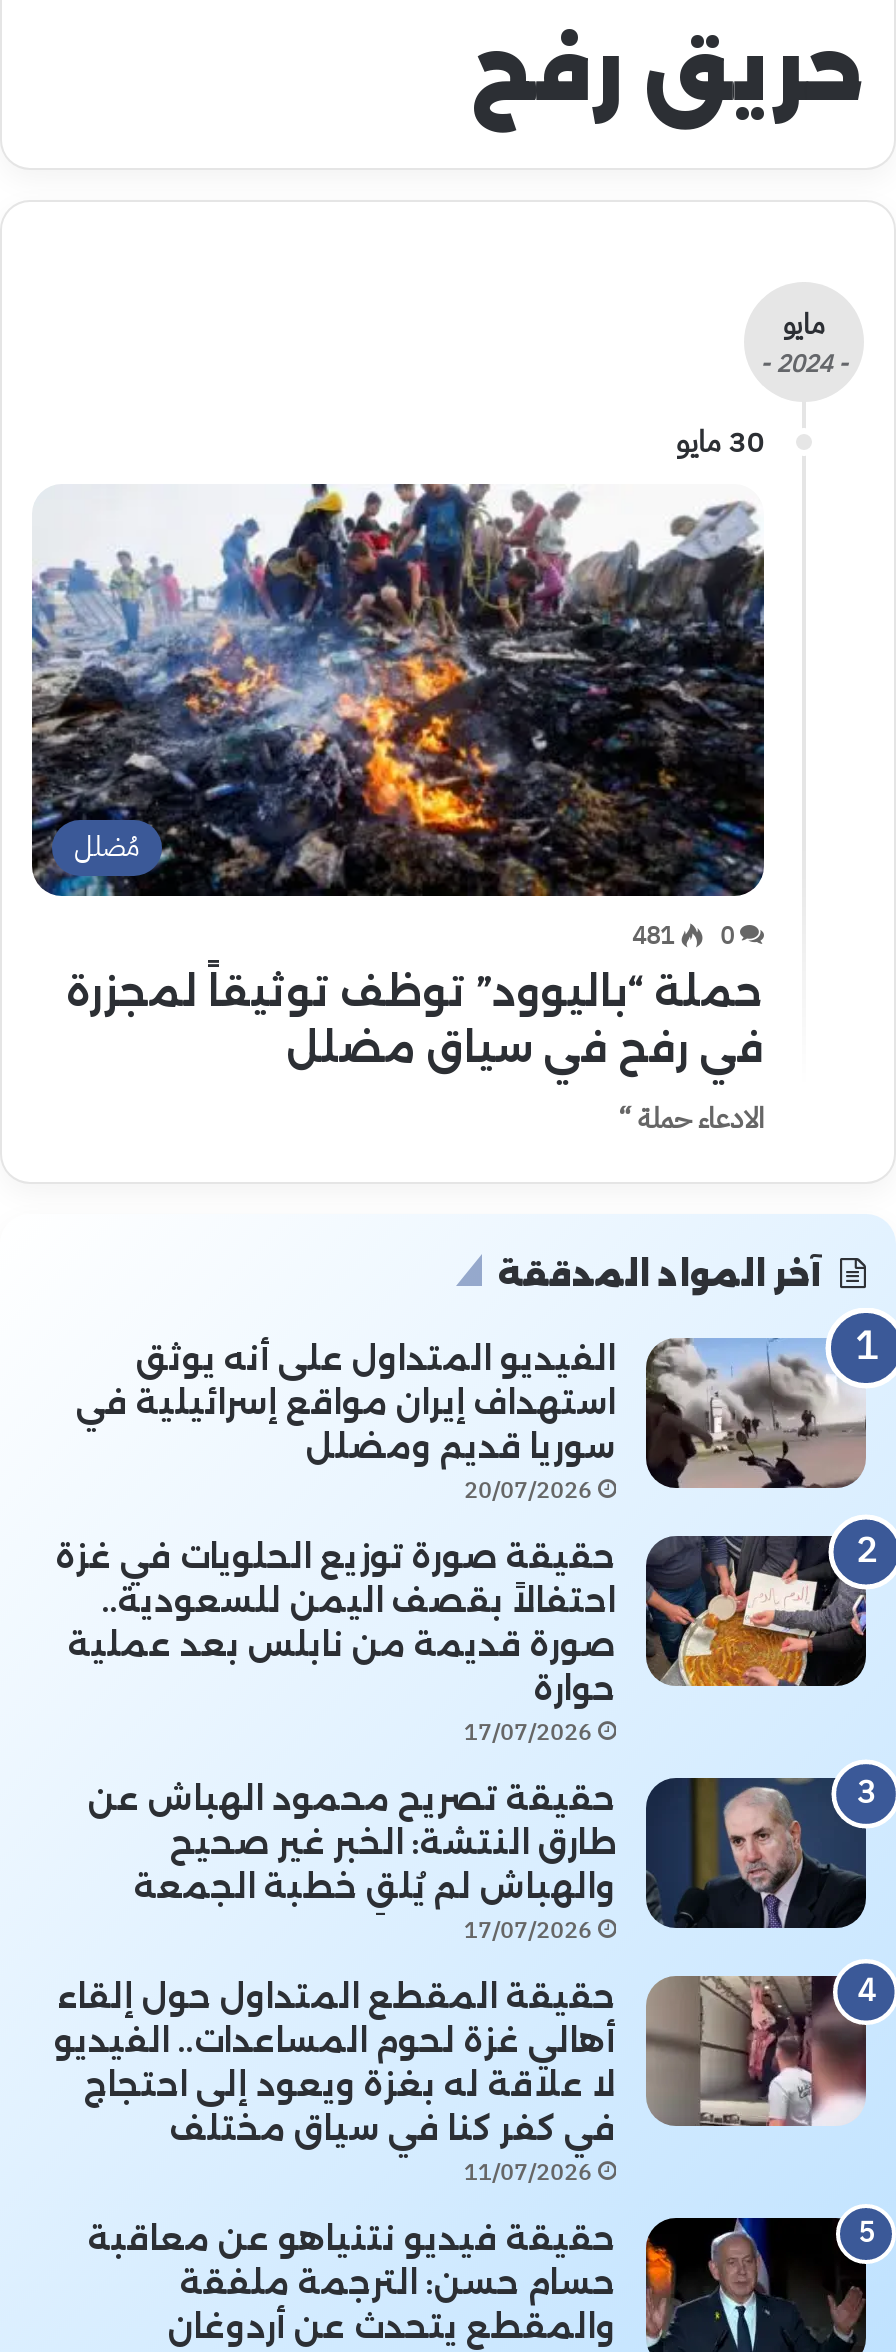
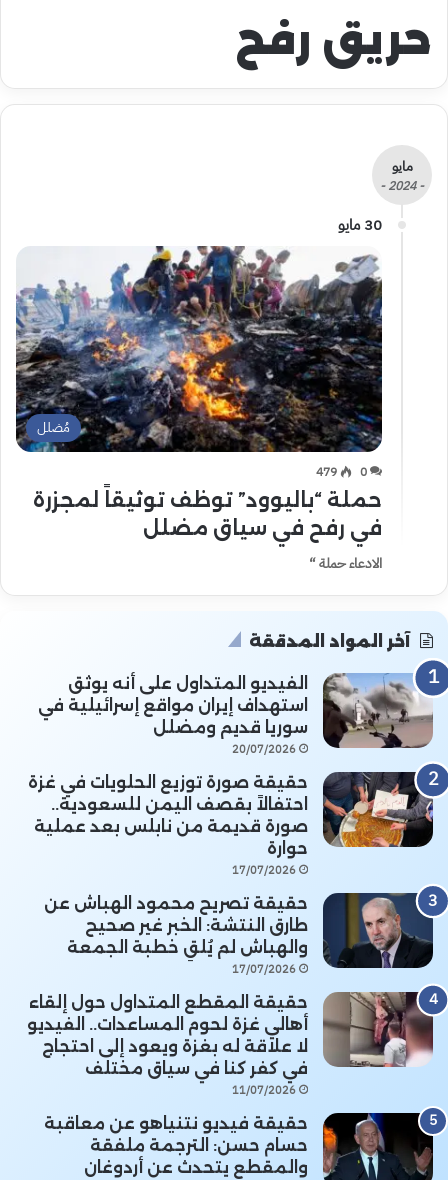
- 481 0
+ 479 0
